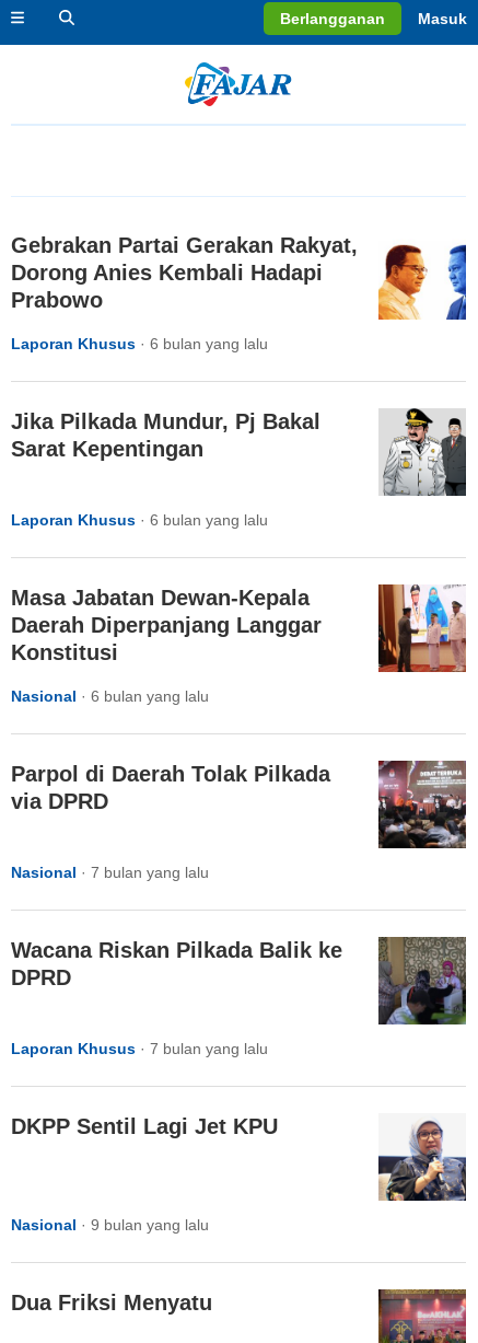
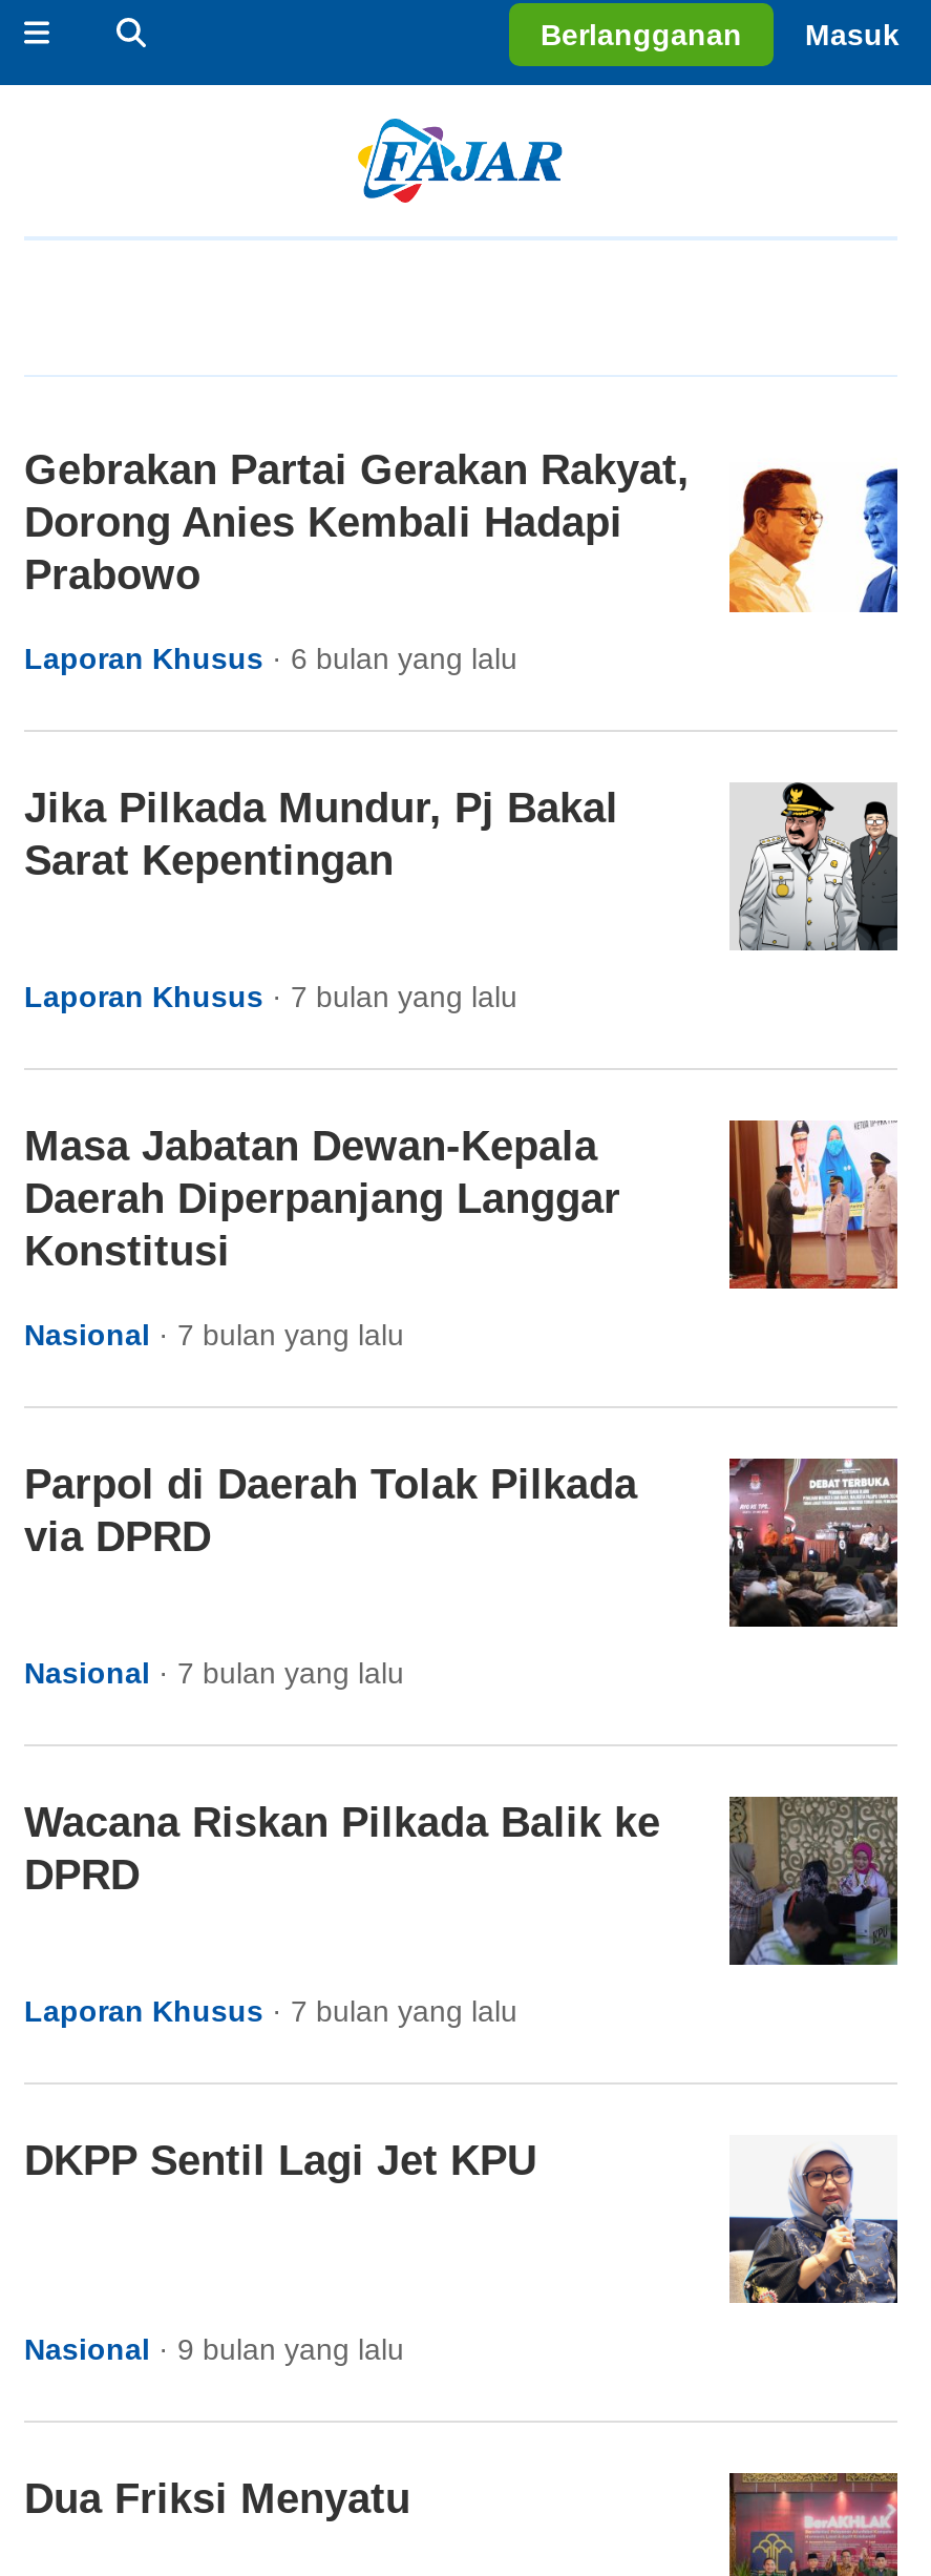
- Laporan Khusus · 6 bulan yang lalu
+ Laporan Khusus · 7 bulan yang lalu

- Nasional · 6 bulan yang lalu
+ Nasional · 7 bulan yang lalu
